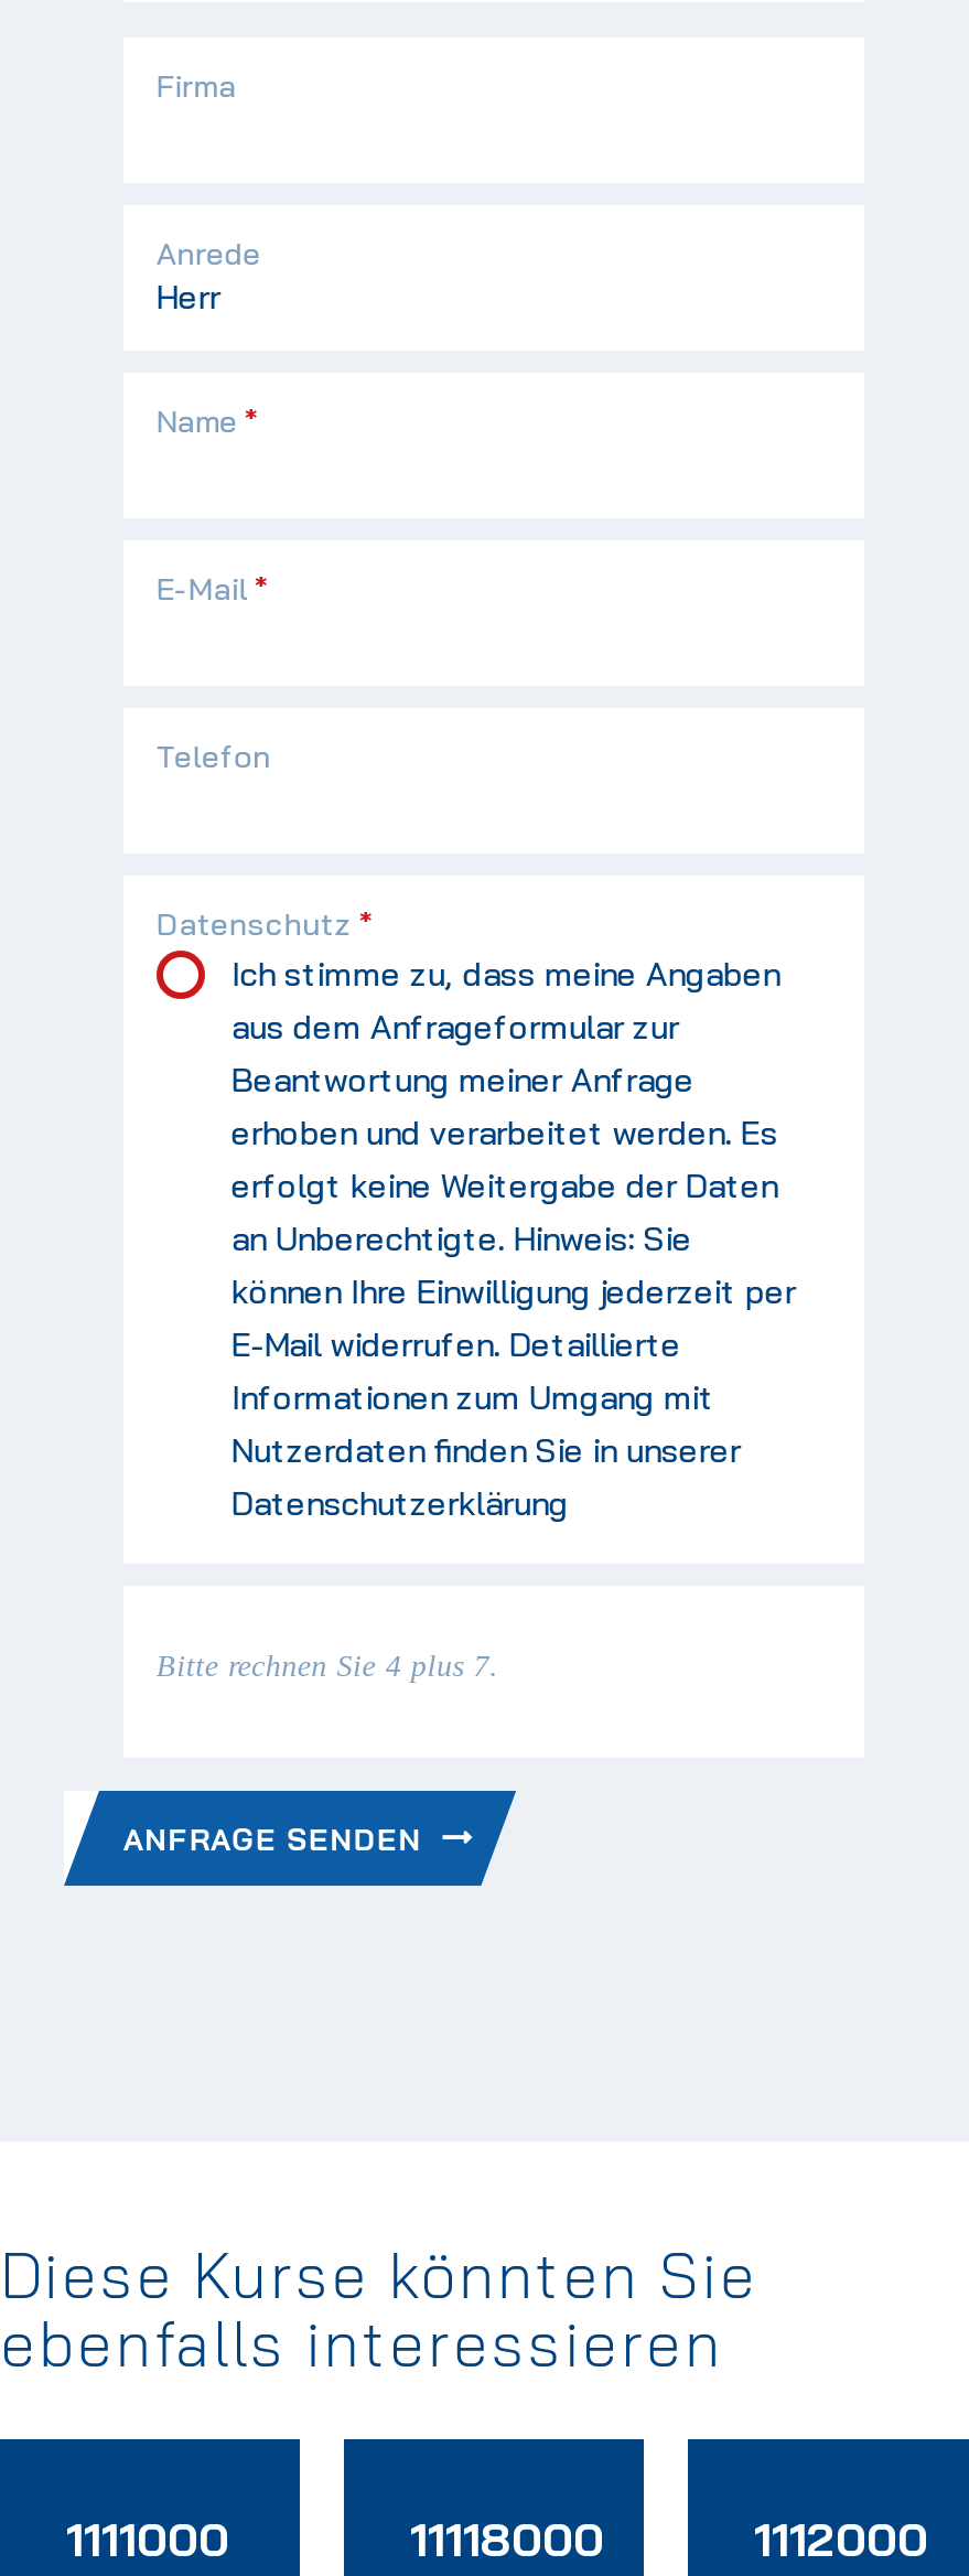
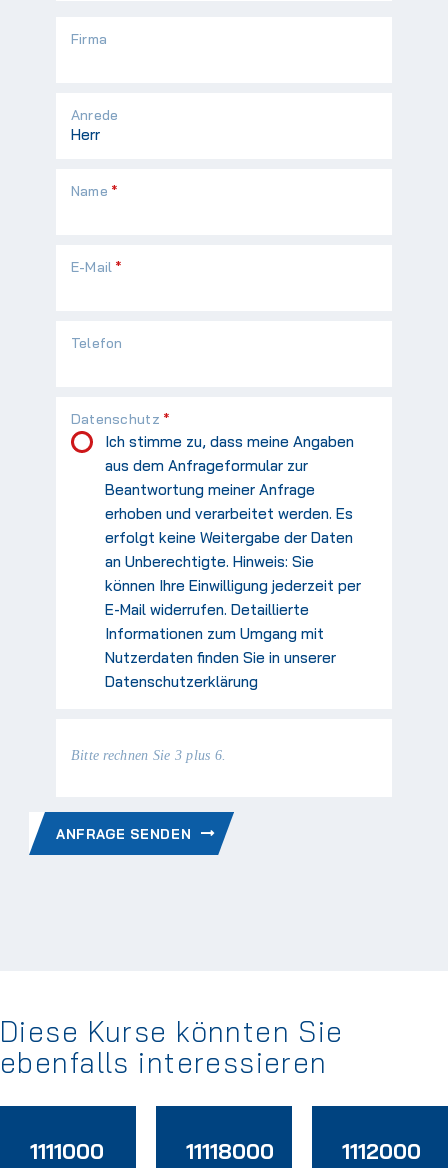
- Bitte rechnen Sie 4 plus 7.
+ Bitte rechnen Sie 3 plus 6.
